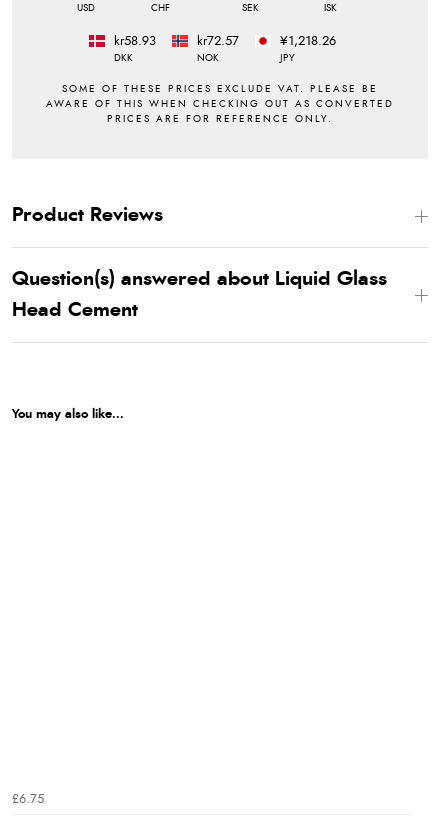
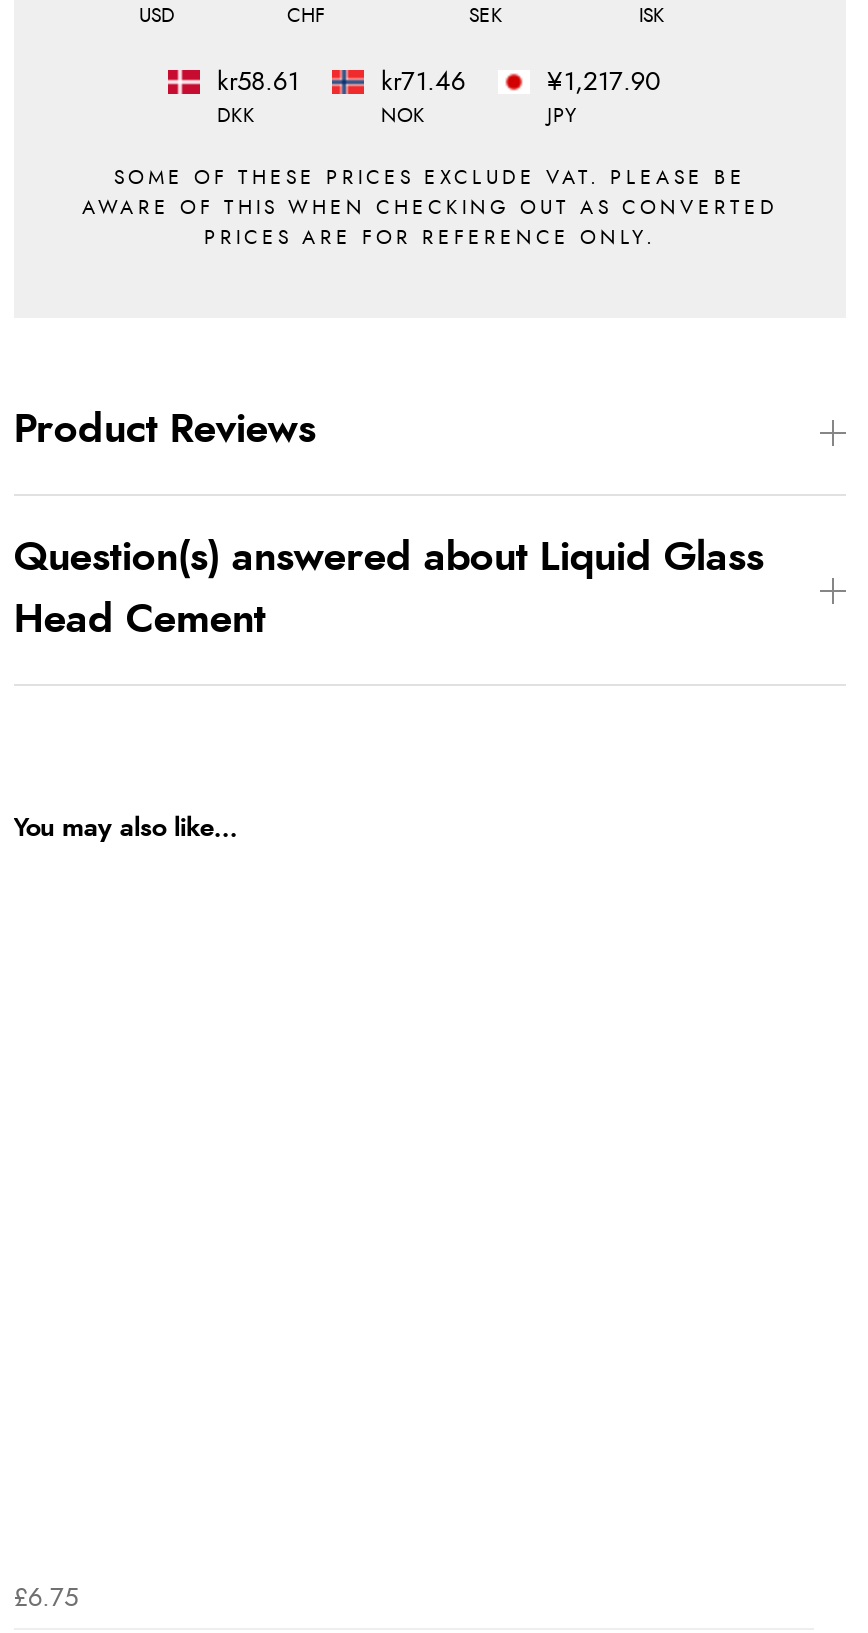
- kr58.93
+ kr58.61

- kr72.57
+ kr71.46

- ¥1,218.26
+ ¥1,217.90
